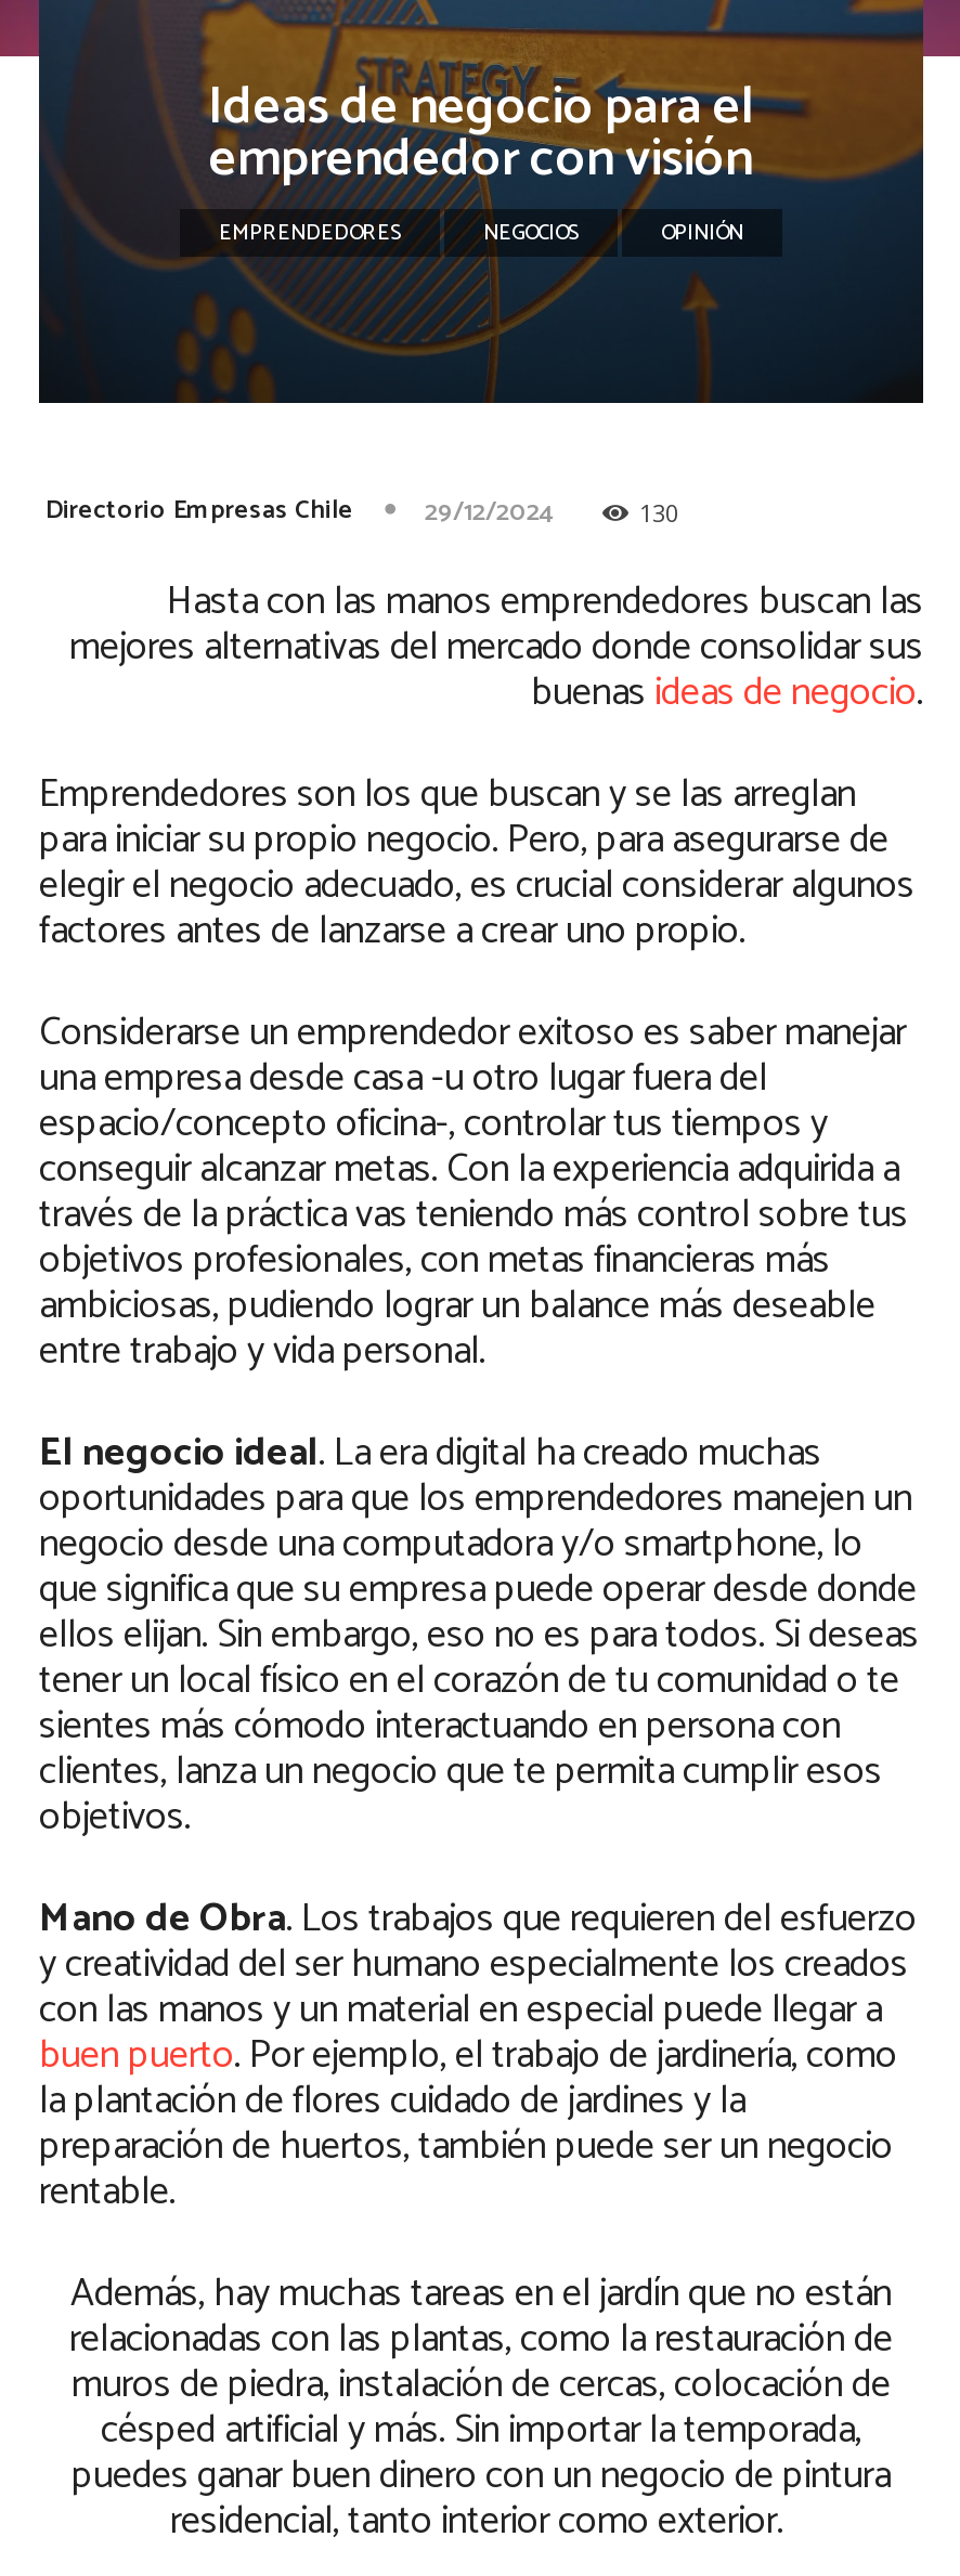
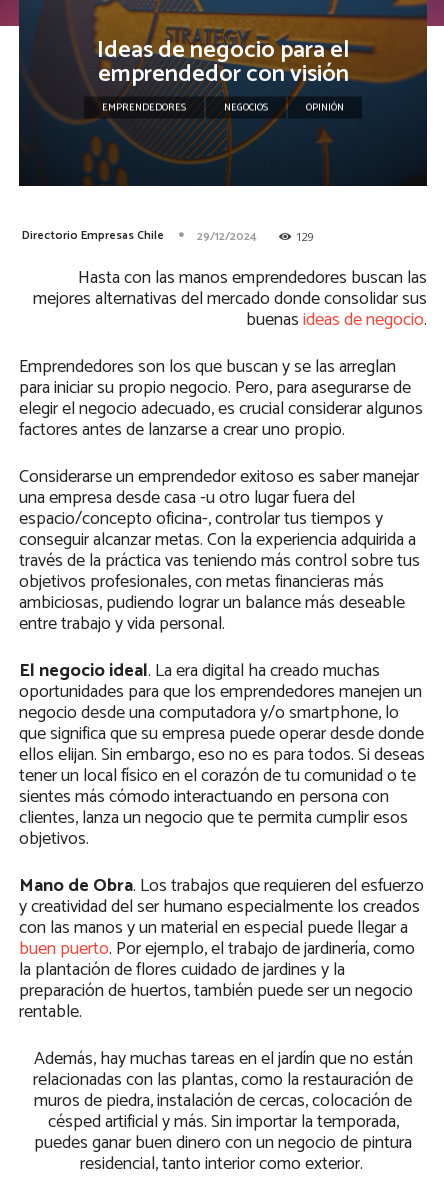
- 130
+ 129
